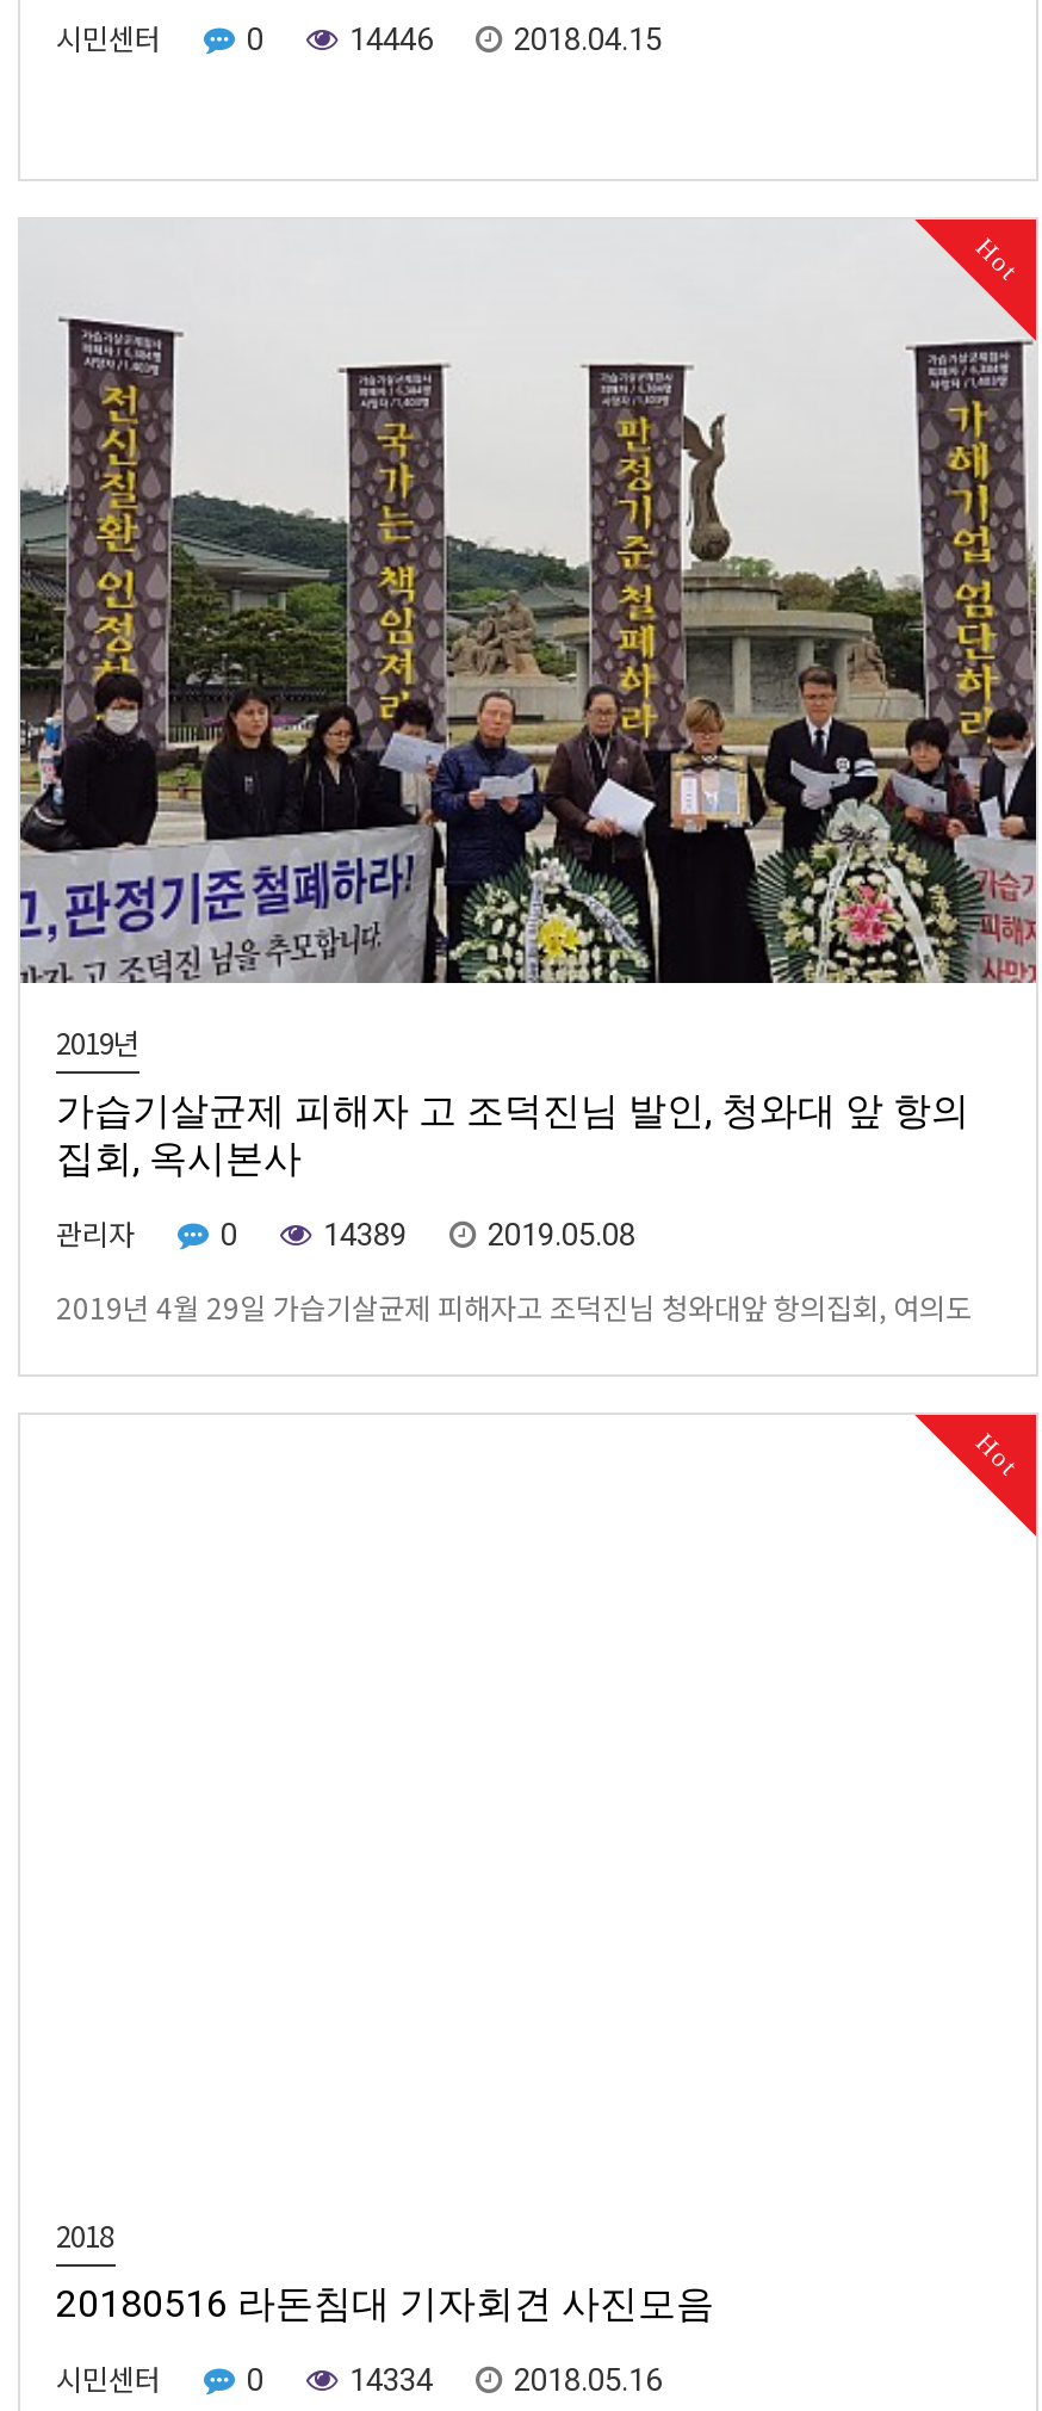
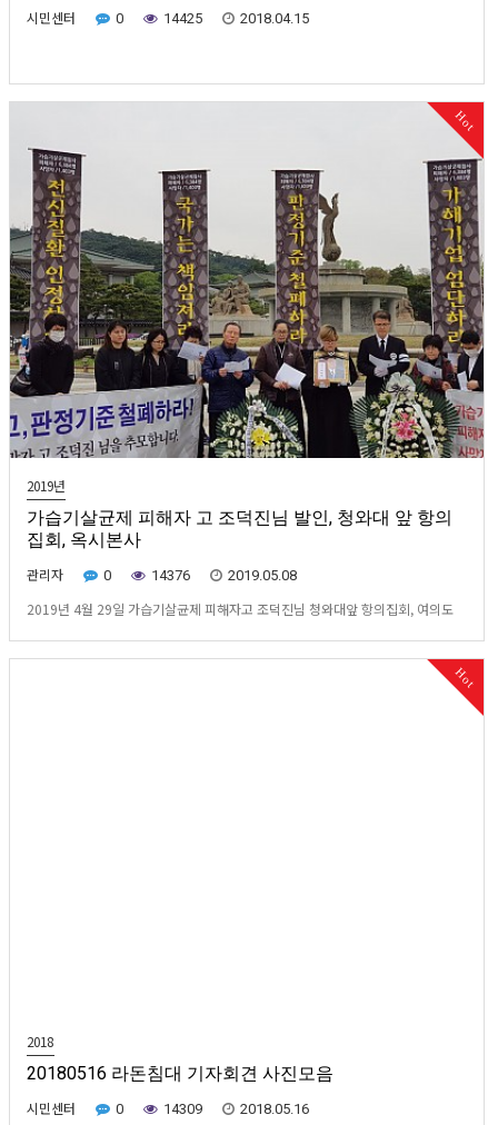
- 0 14446 2018.04.15
+ 0 14425 2018.04.15

- 0 14389 2019.05.08
+ 0 14376 2019.05.08

- 0 14334 2018.05.16
+ 0 14309 2018.05.16
